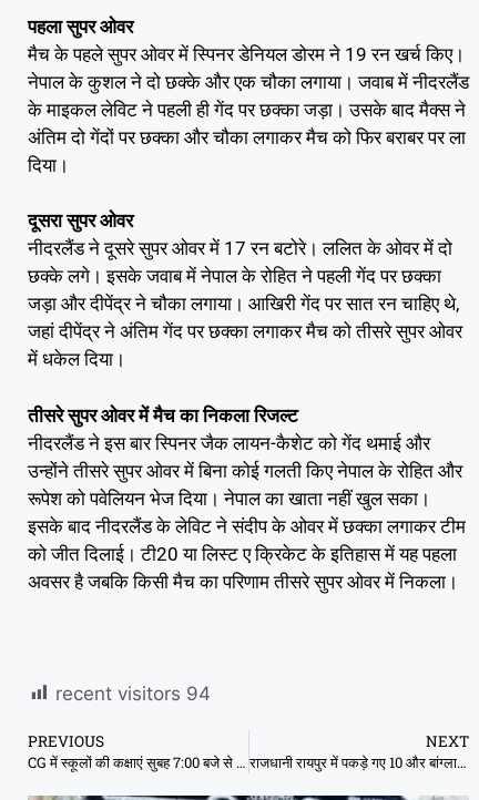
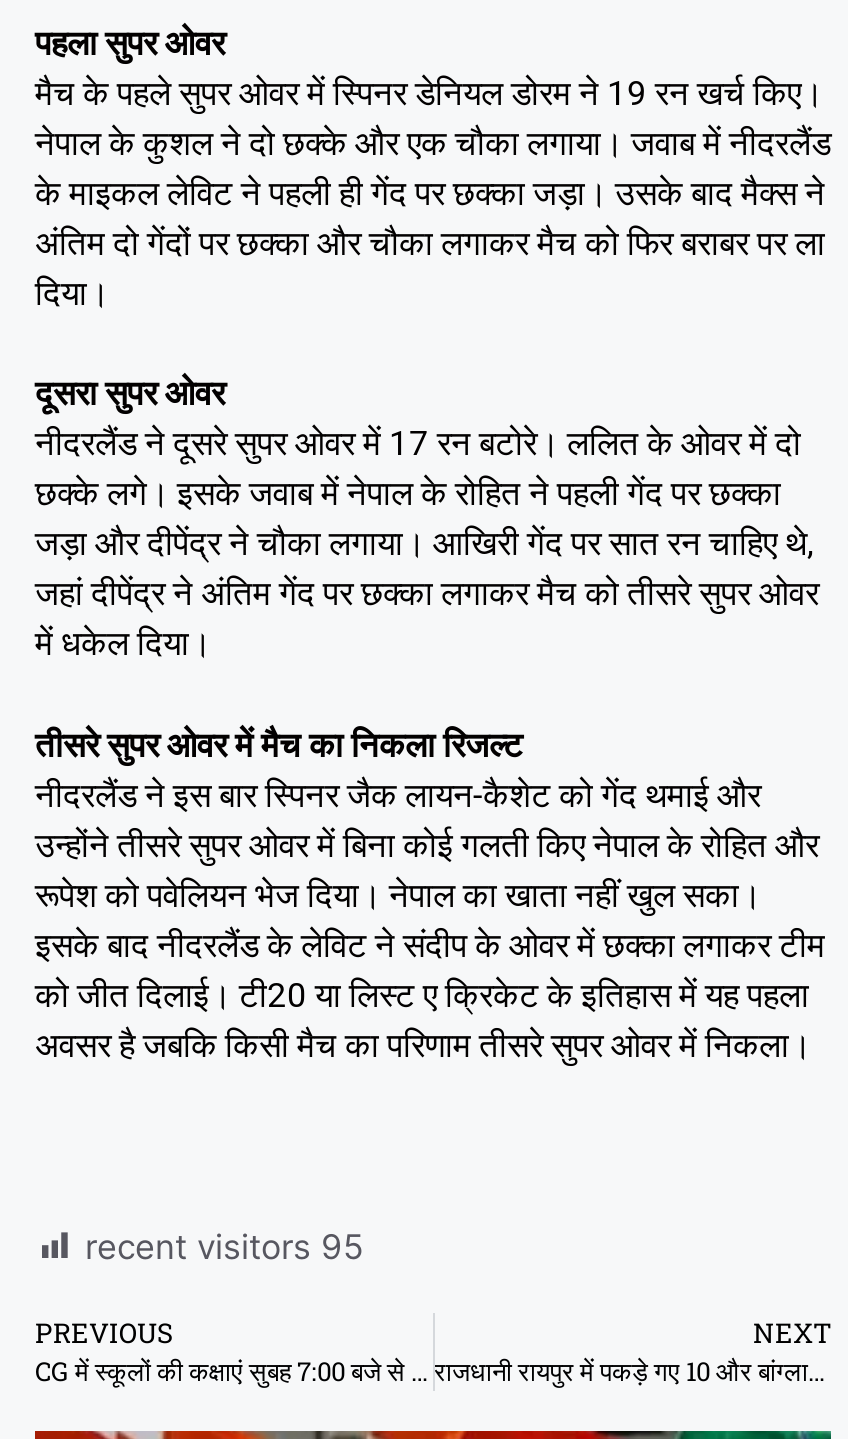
- recent visitors 94
+ recent visitors 95
